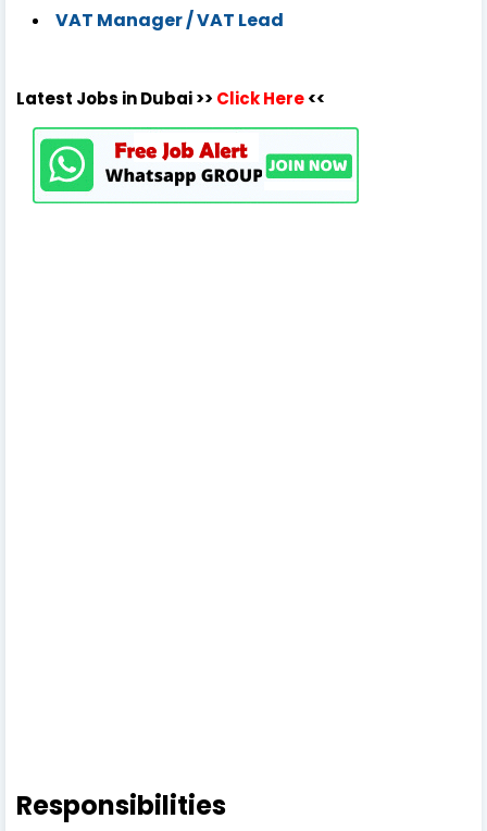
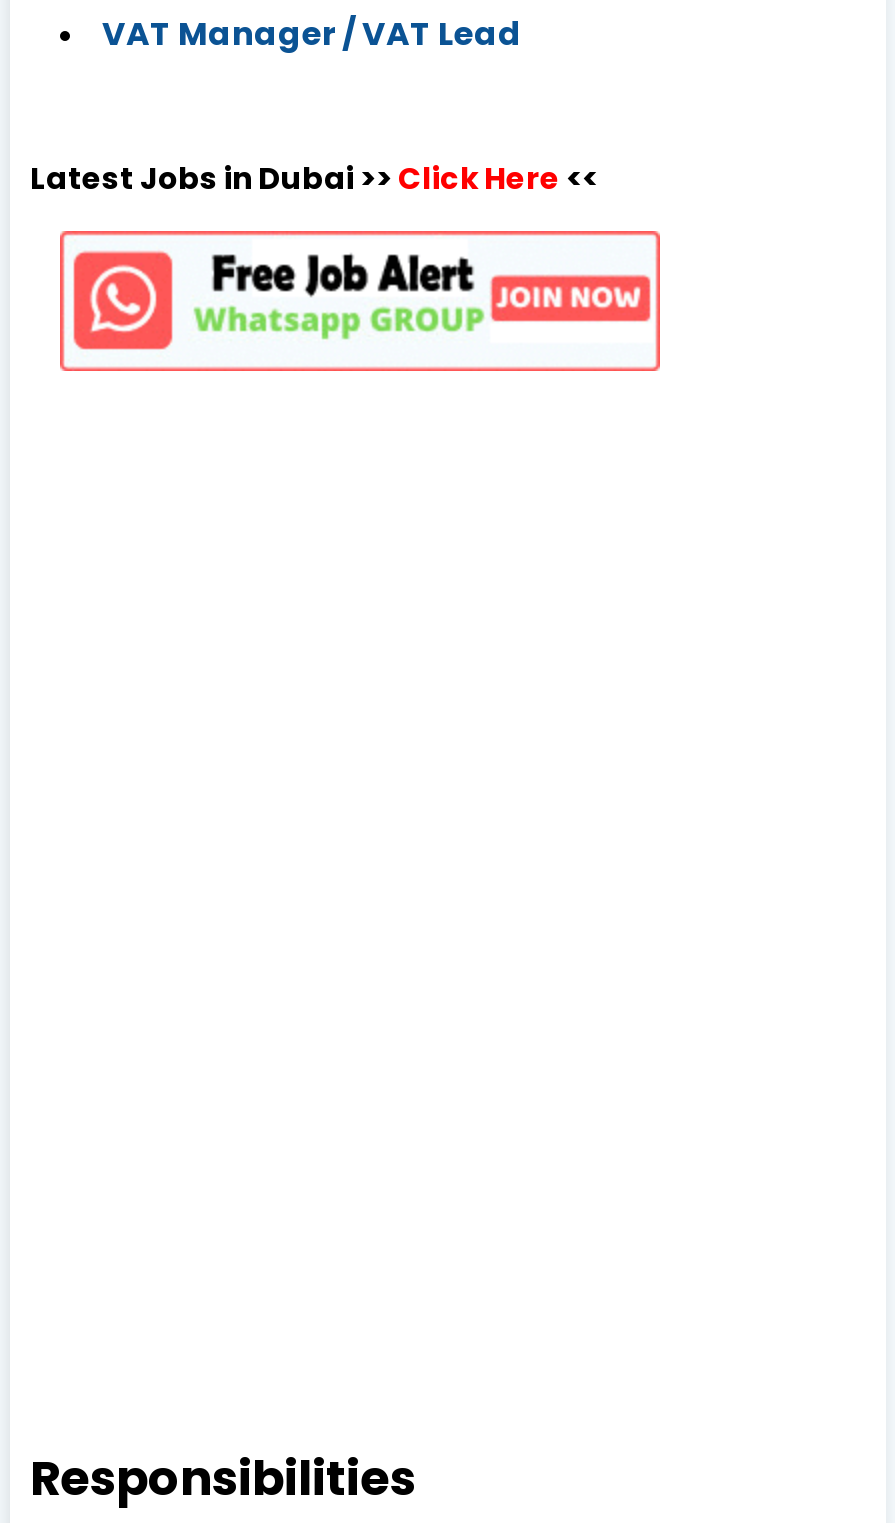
- [image]
+ [image]
